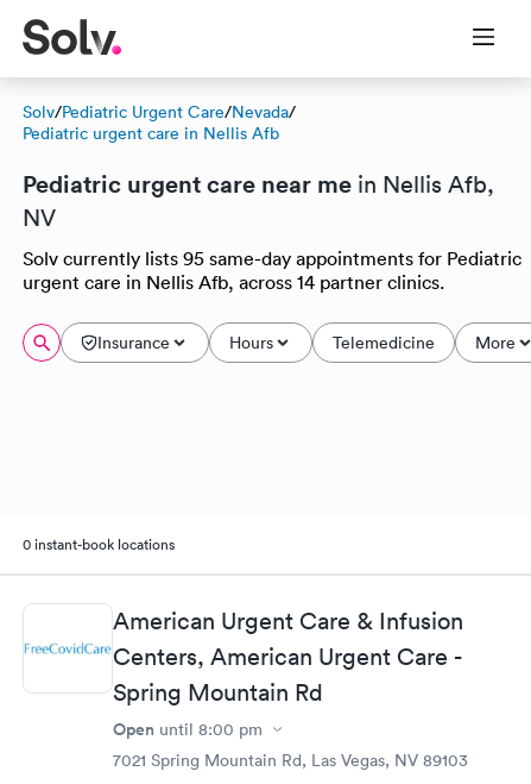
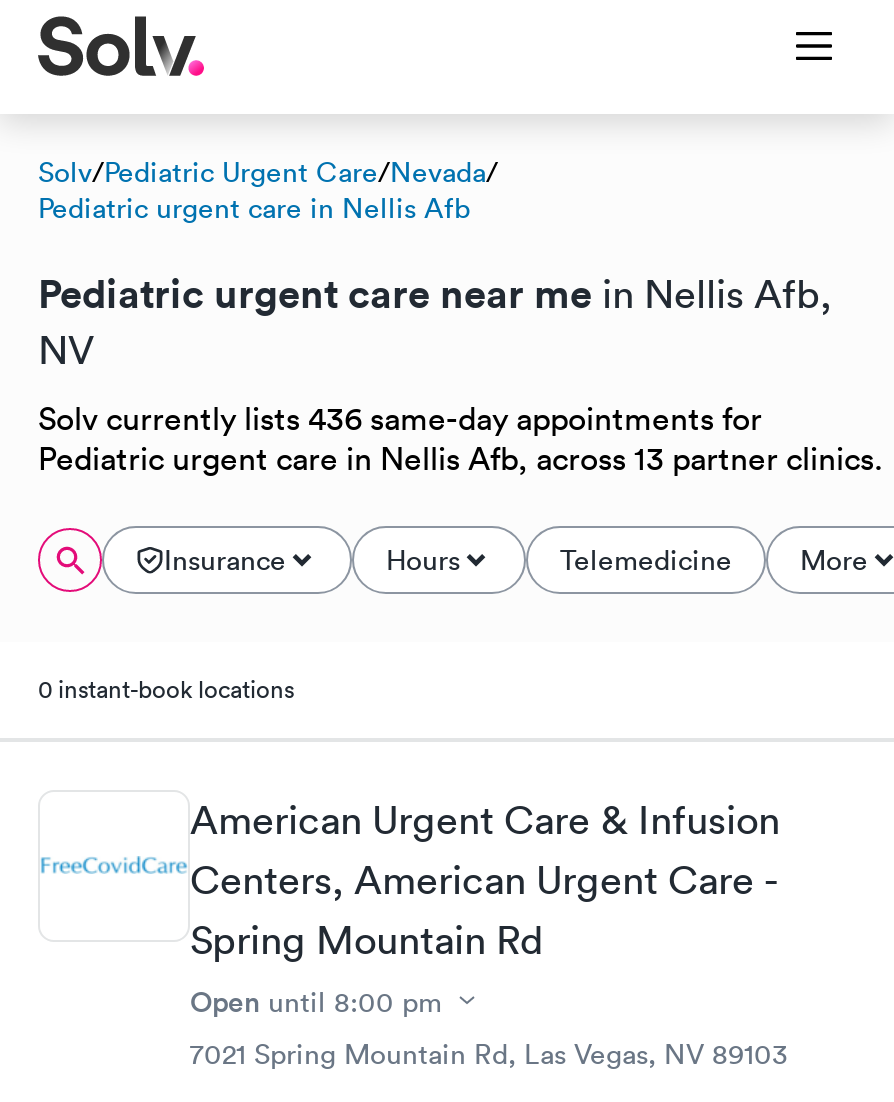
- Solv currently lists 95 same-day appointments for Pediatric
- urgent care in Nellis Afb, across 14 partner clinics.
+ Solv currently lists 436 same-day appointments for
+ Pediatric urgent care in Nellis Afb, across 13 partner clinics.
